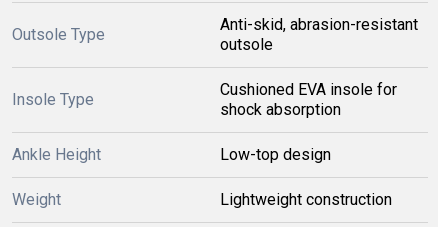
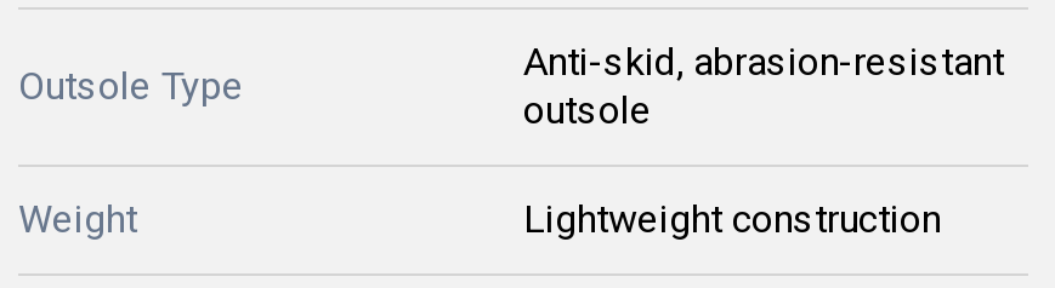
- Cushioned EVA insole for
- shock absorption
- Ankle Height
- Low-top design

- Insole Type
